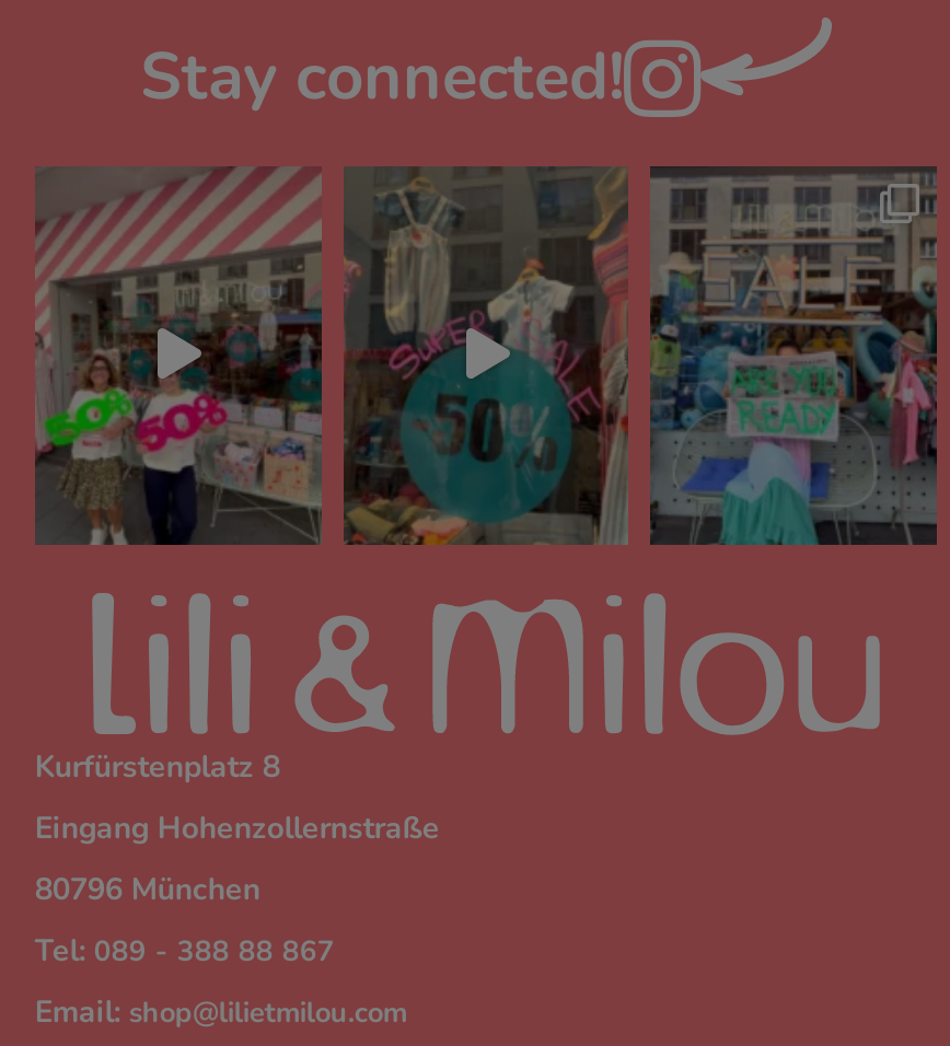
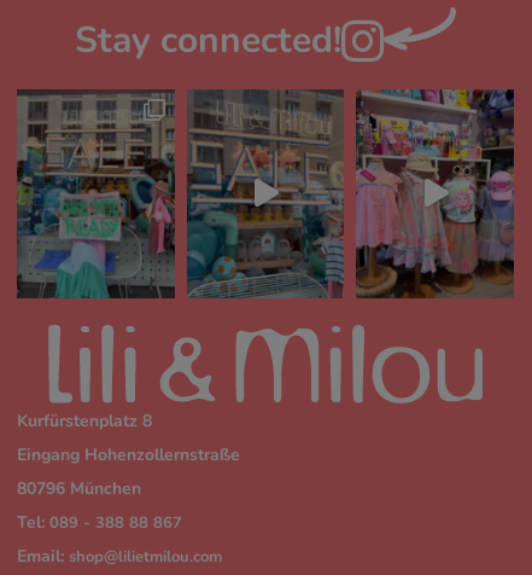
- [image]
+ [image]

- [image]
+ [image]

- [image]
+ [image]
